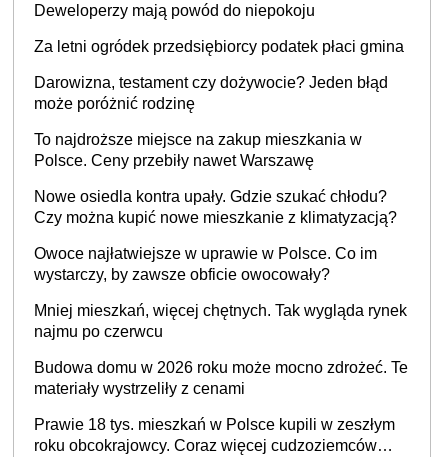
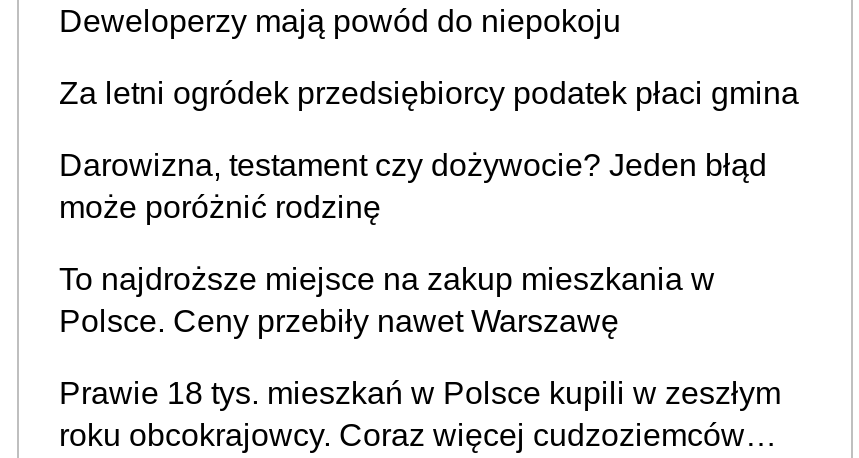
- Nowe osiedla kontra upały. Gdzie szukać chłodu?
- Czy można kupić nowe mieszkanie z klimatyzacją?
- Owoce najłatwiejsze w uprawie w Polsce. Co im
- wystarczy, by zawsze obficie owocowały?
- Mniej mieszkań, więcej chętnych. Tak wygląda rynek
- najmu po czerwcu
- Budowa domu w 2026 roku może mocno zdrożeć. Te
- materiały wystrzeliły z cenami
